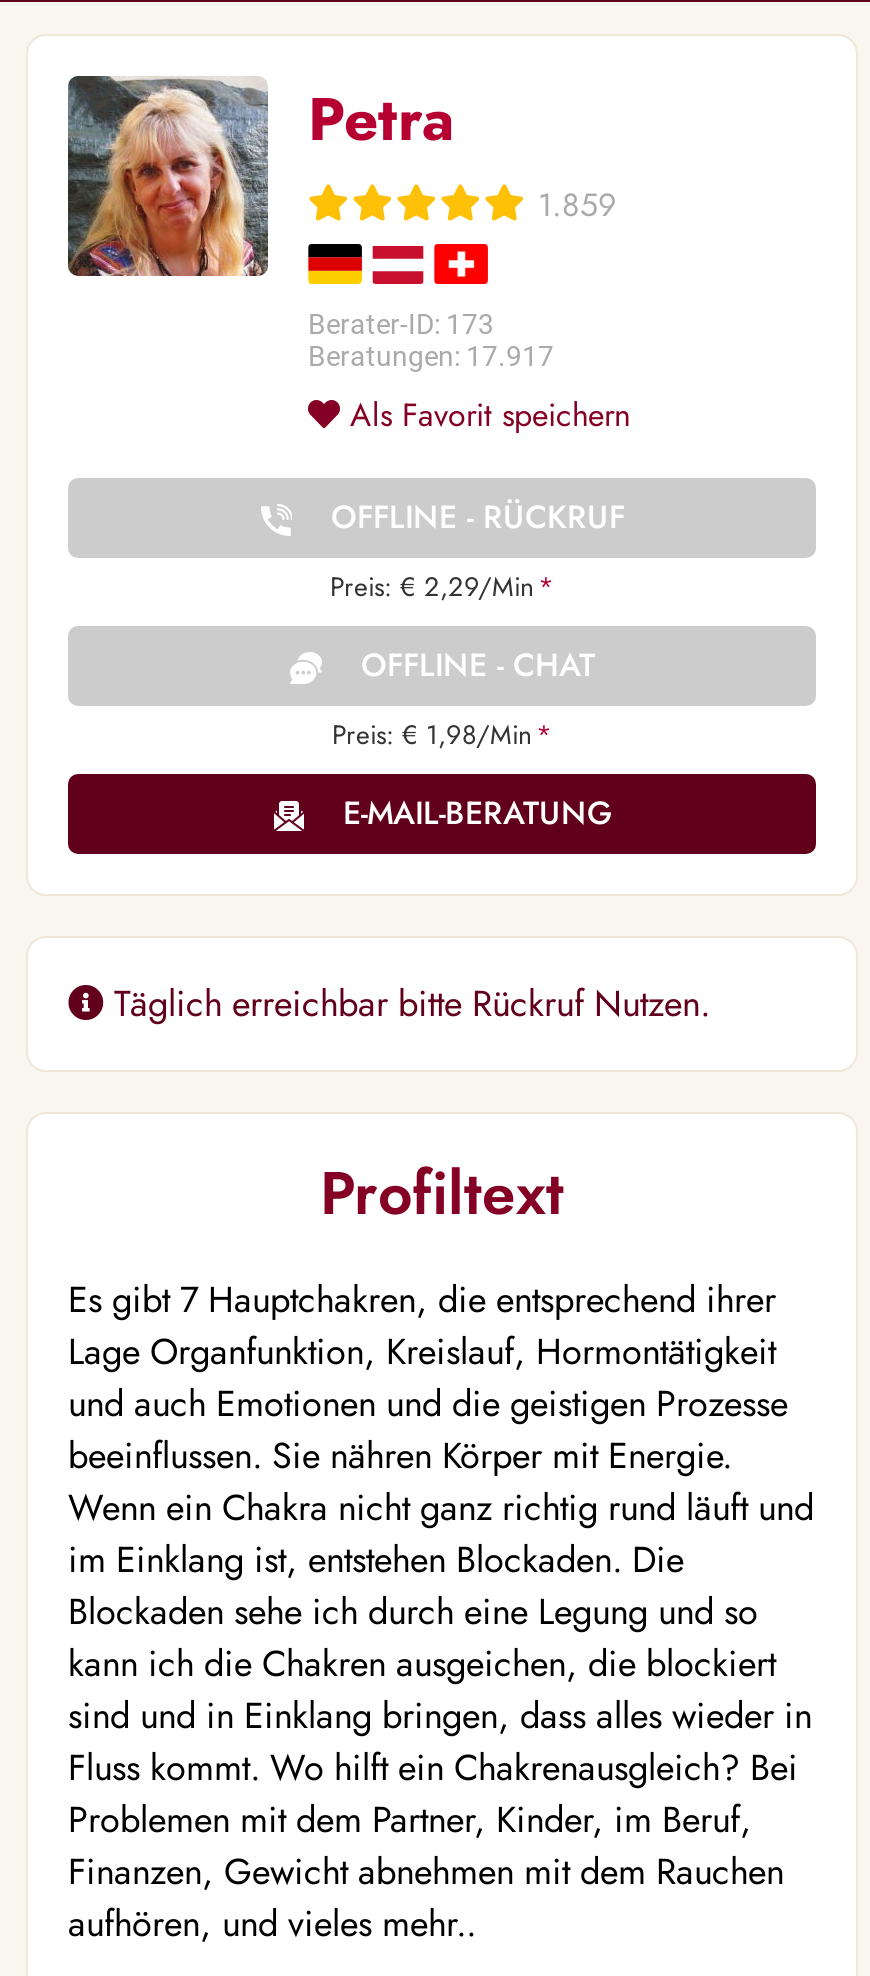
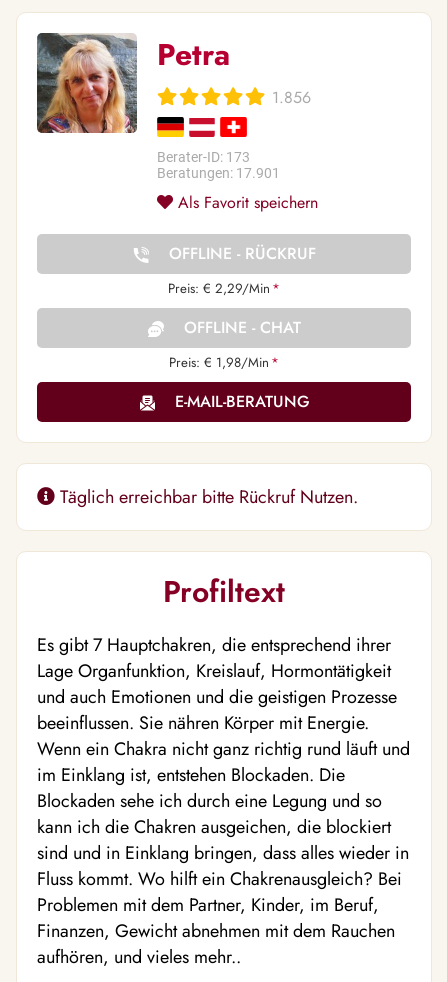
- 1.859
+ 1.856

- Beratungen: 17.917
+ Beratungen: 17.901
